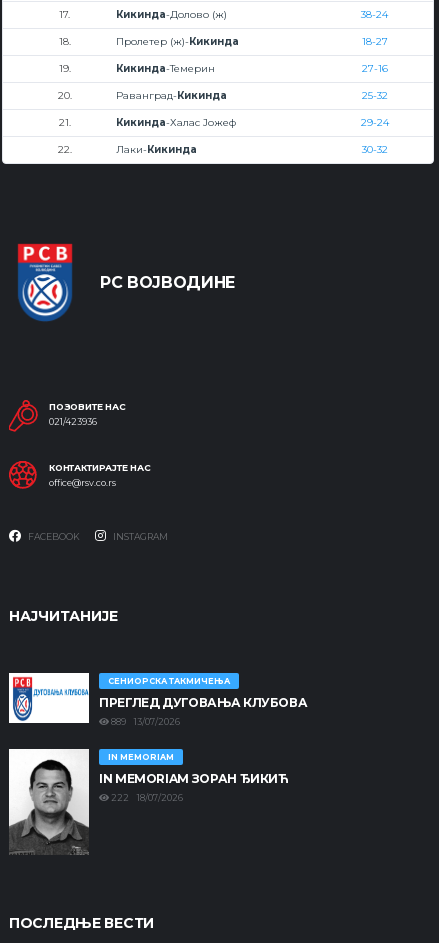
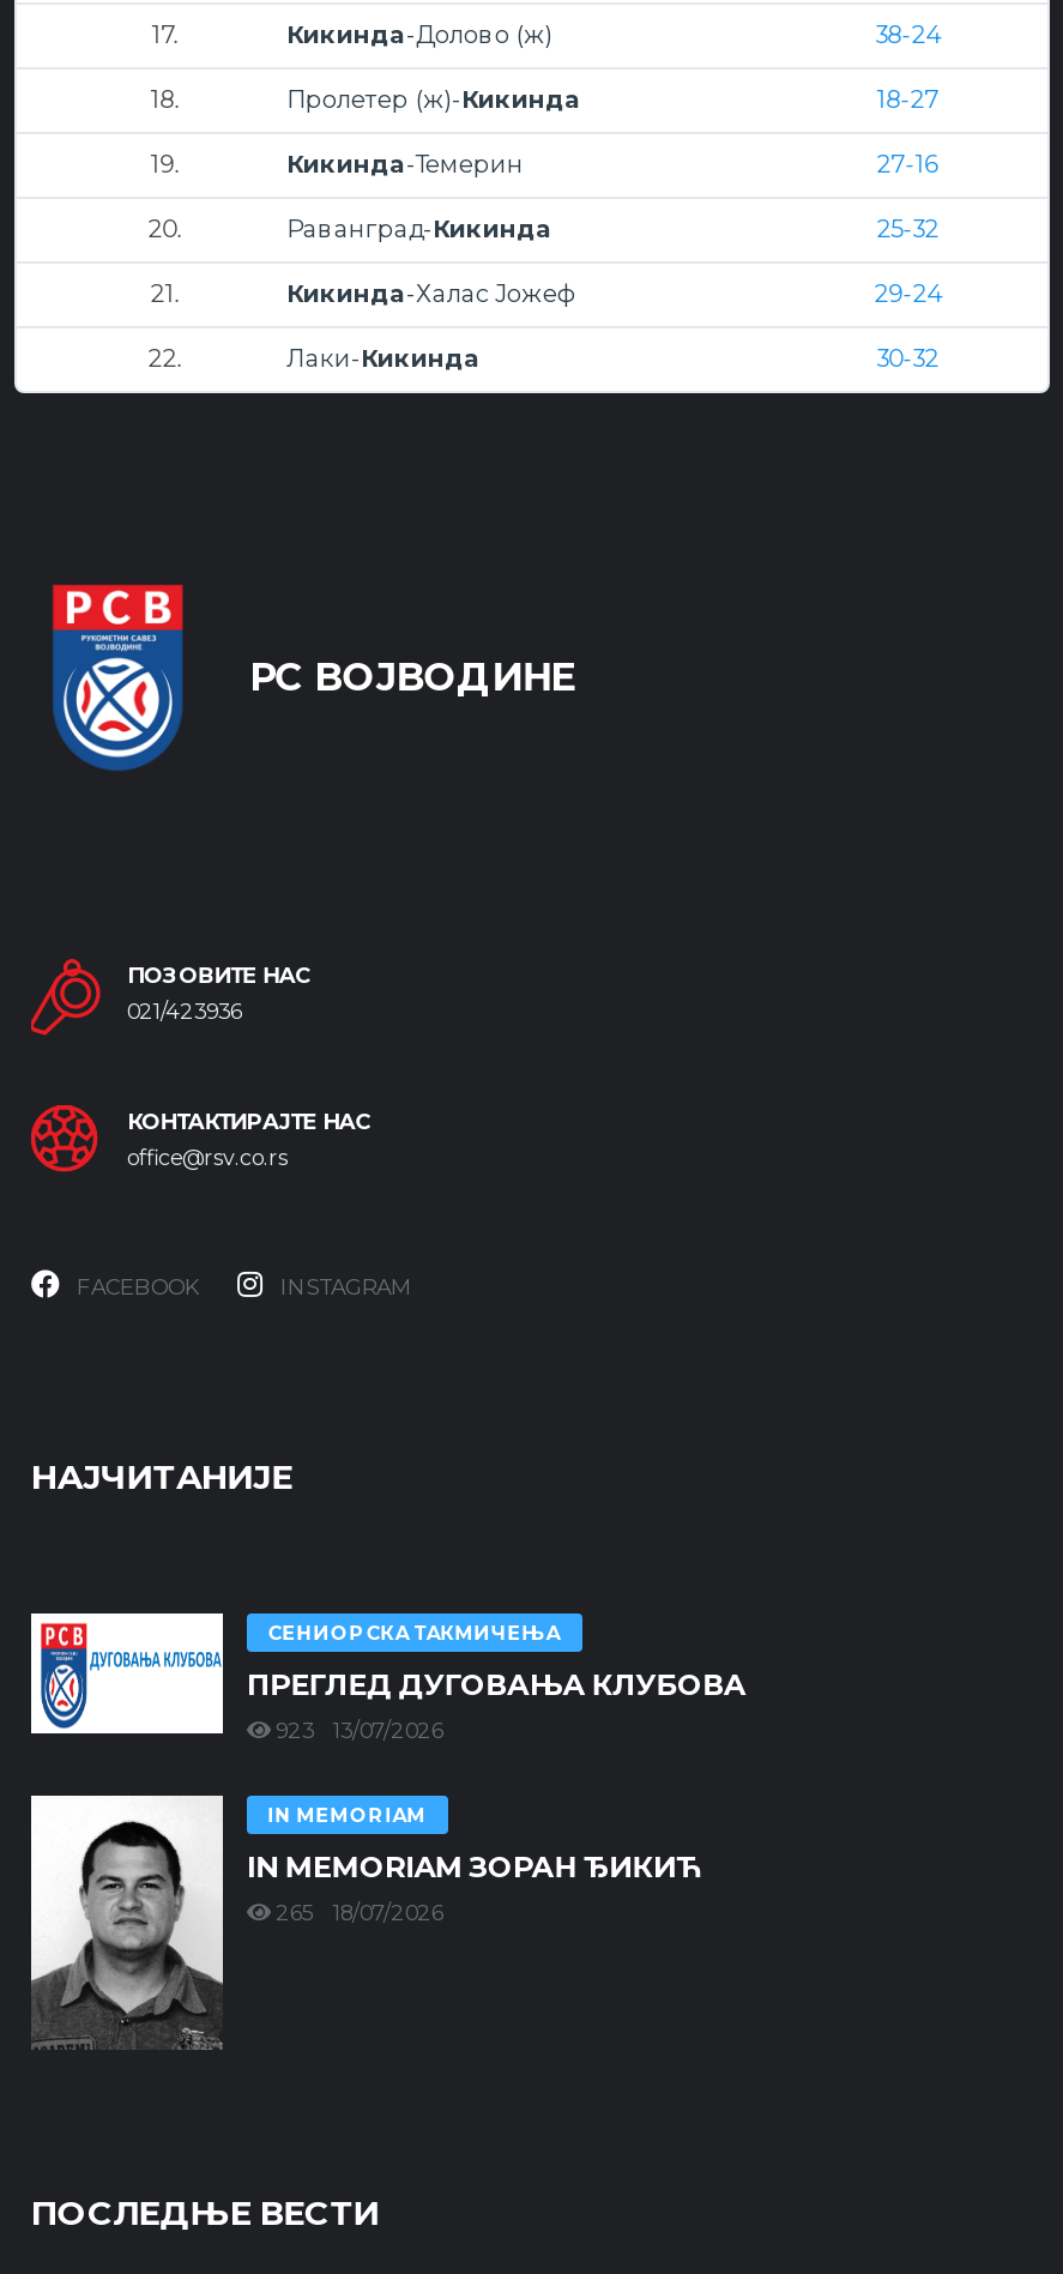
- 889 13/07/2026
+ 923 13/07/2026

- 222 18/07/2026
+ 265 18/07/2026
